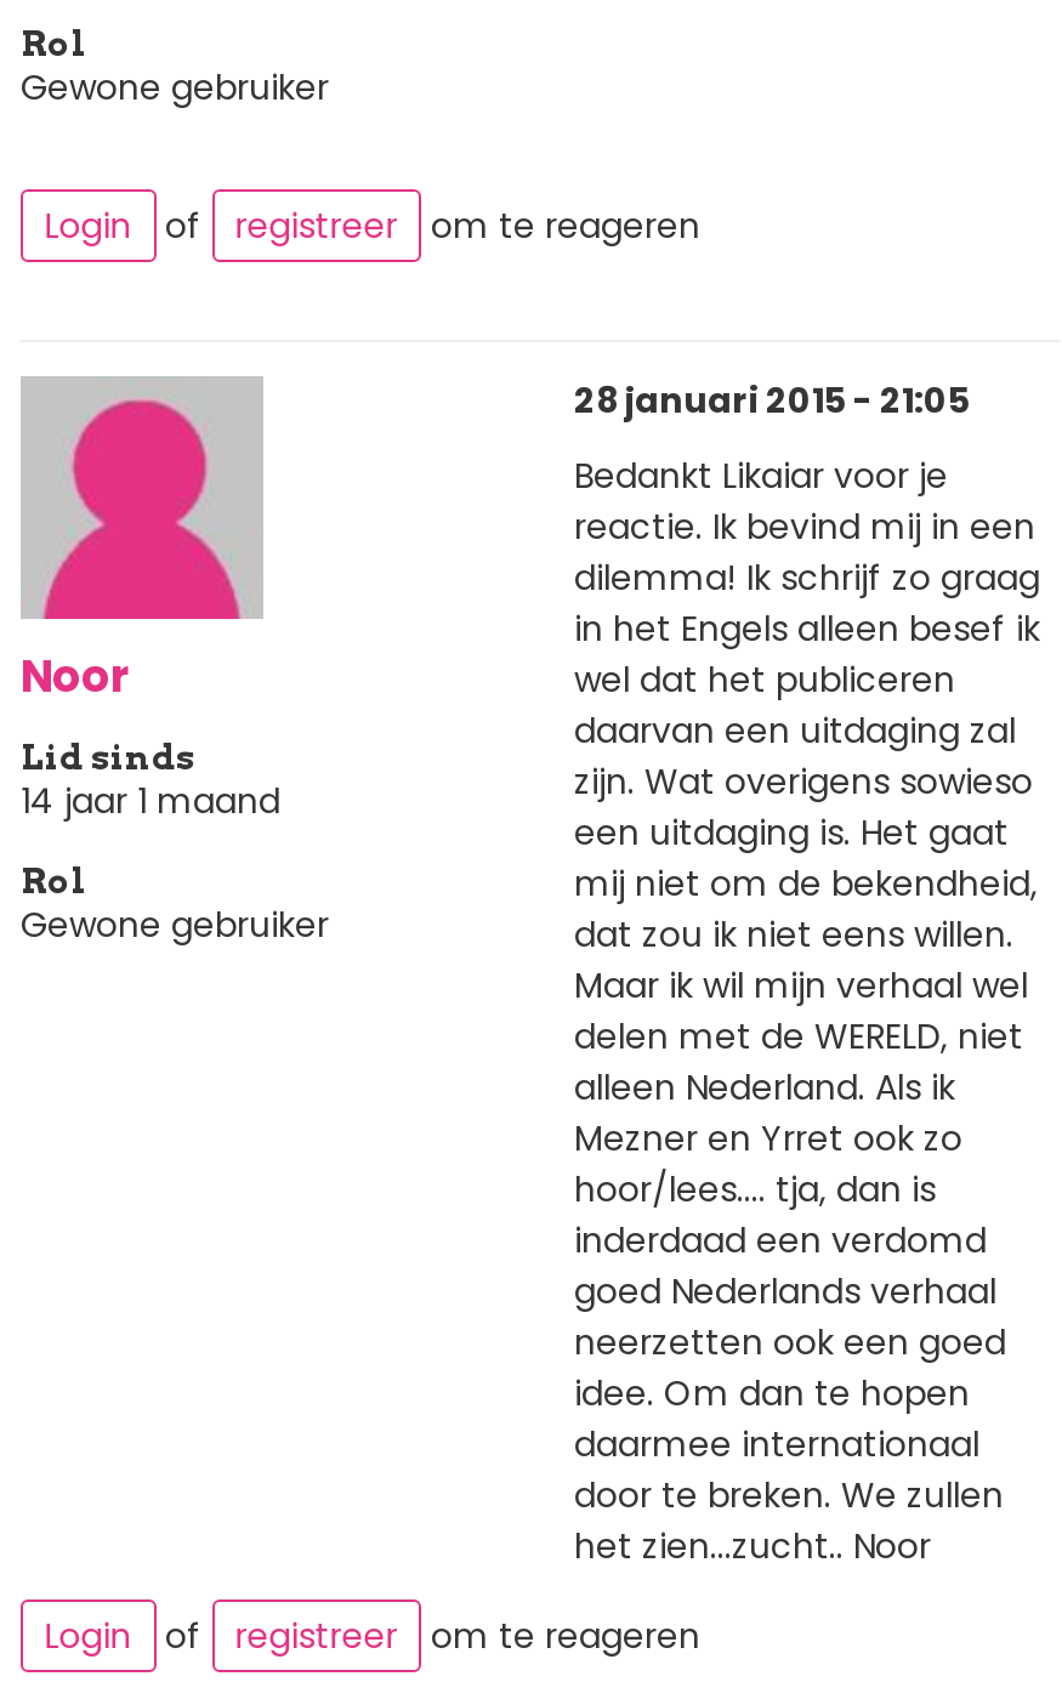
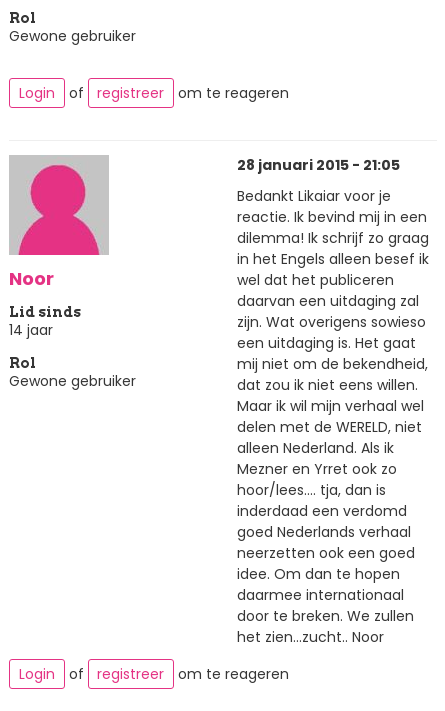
- 14 jaar 1 maand
+ 14 jaar
